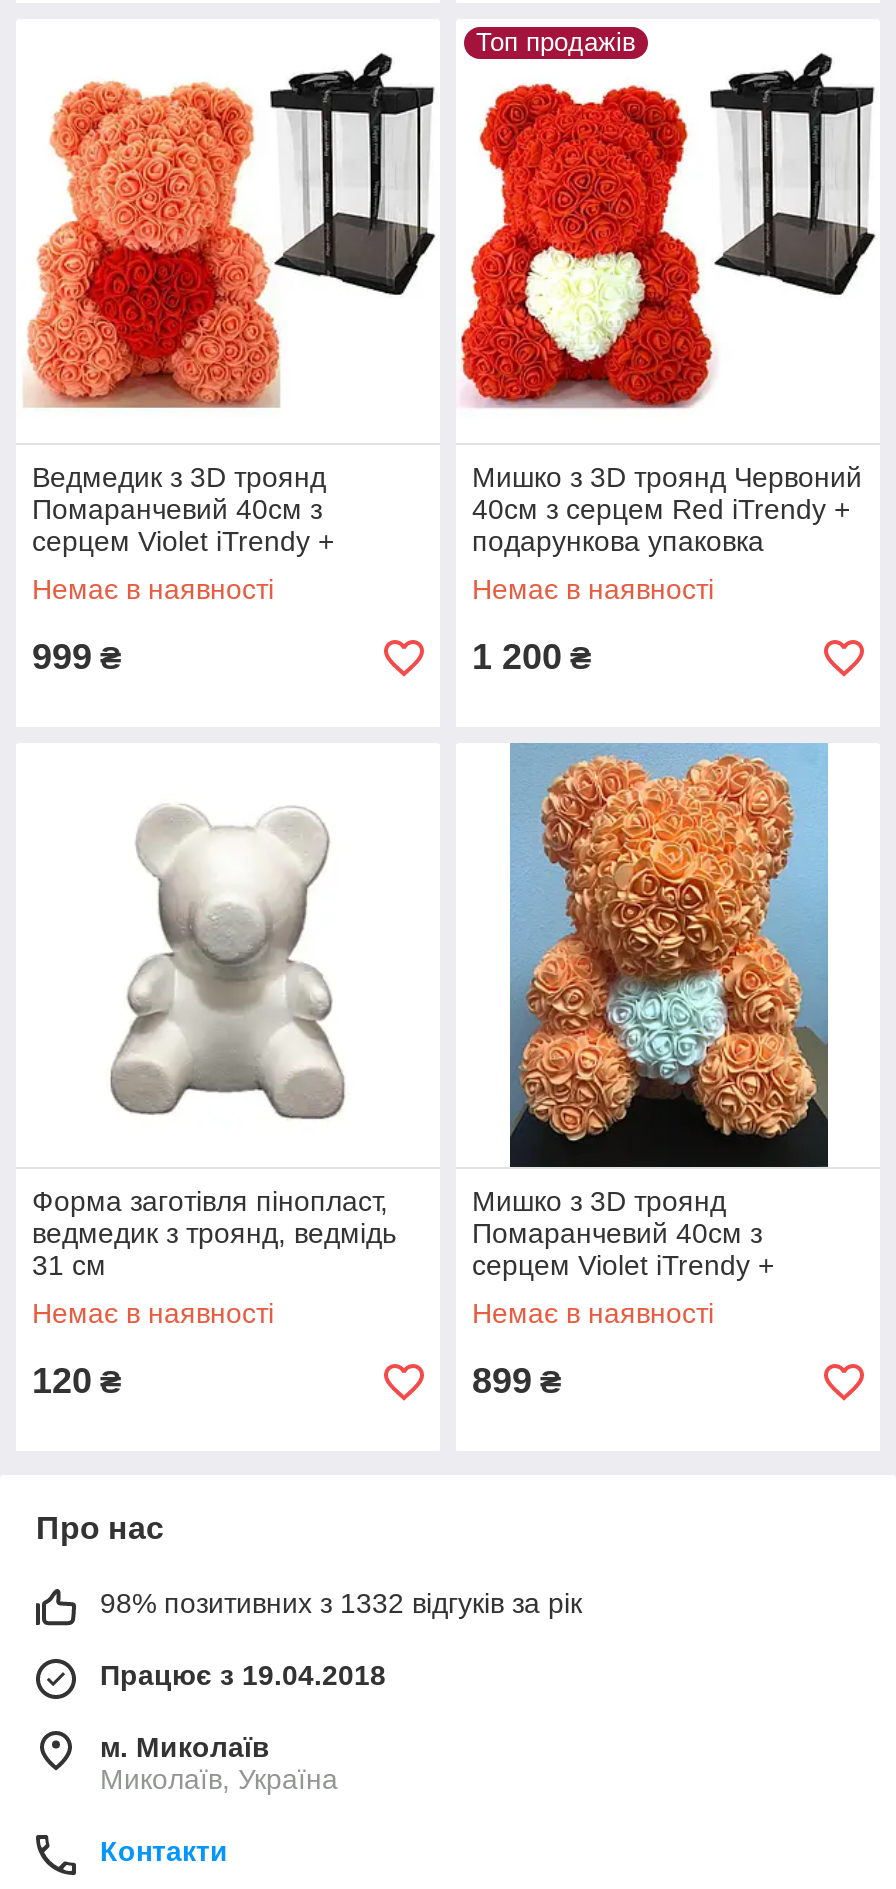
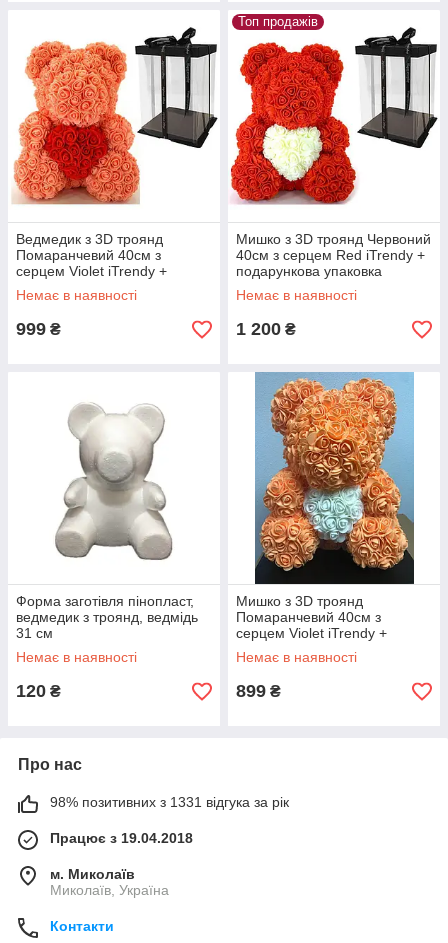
- 98% позитивних з 1332 відгуків за рік
+ 98% позитивних з 1331 відгука за рік
